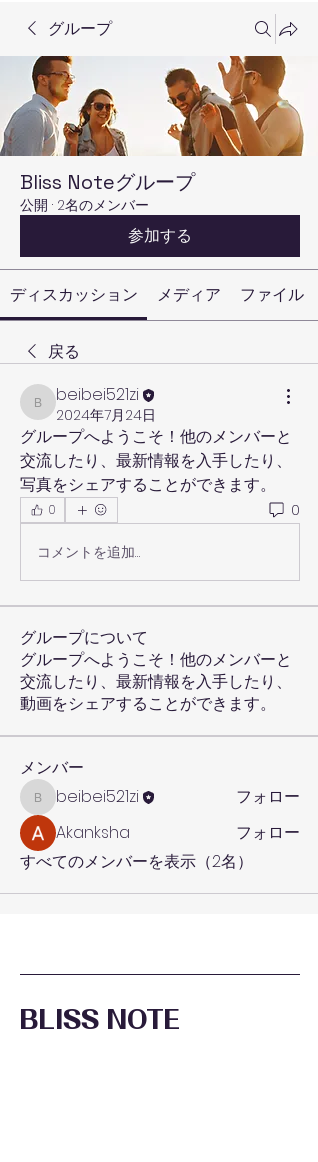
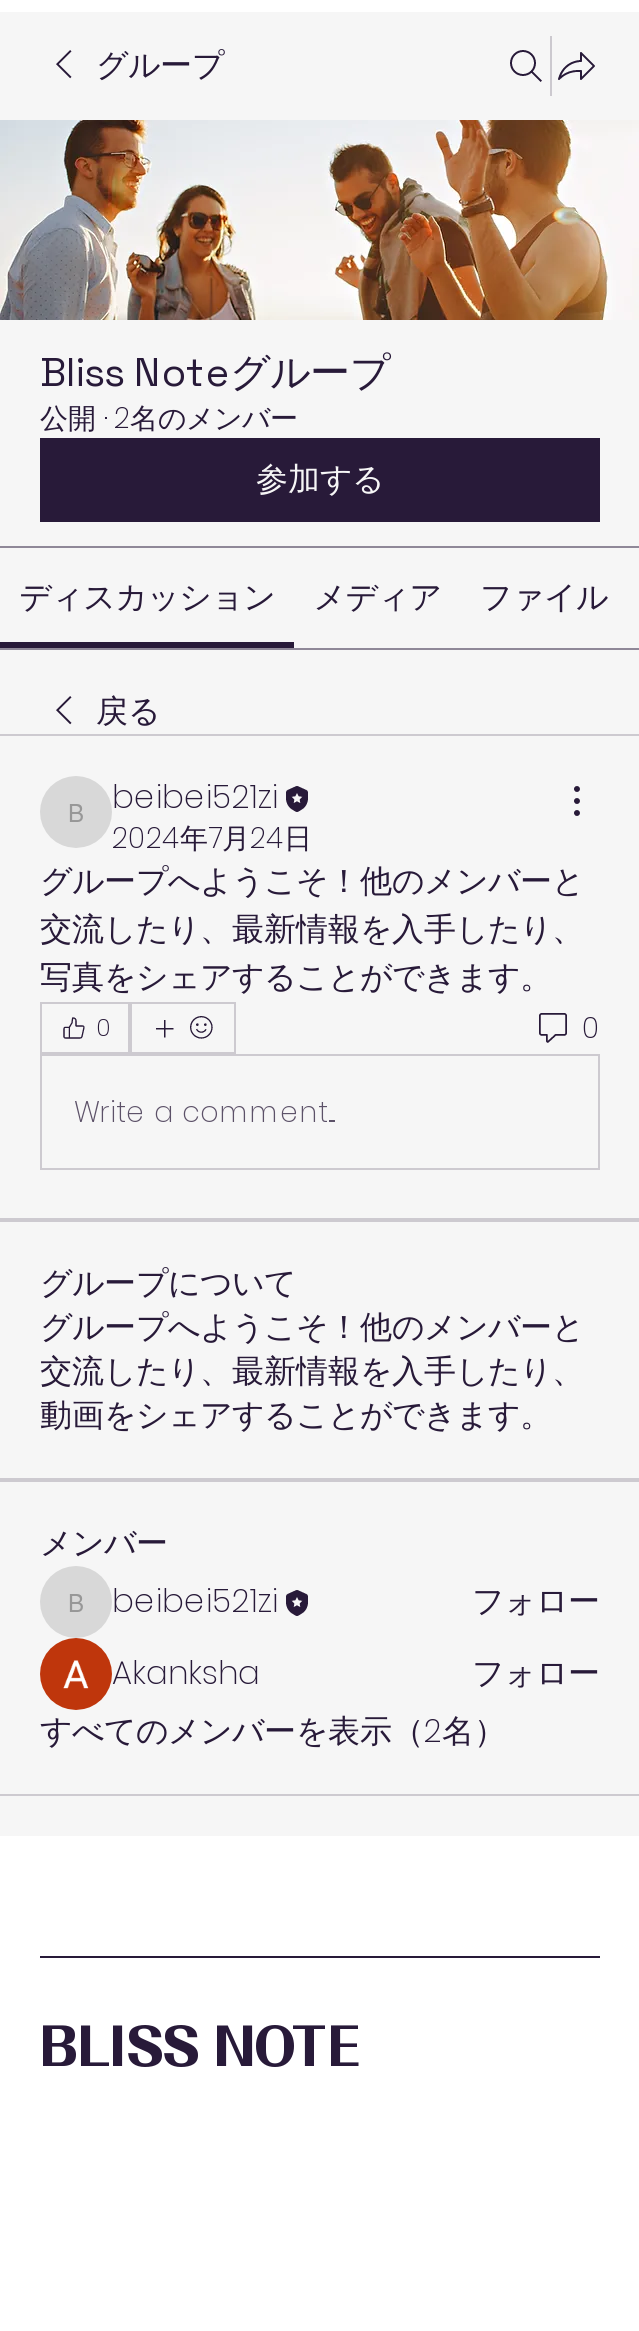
- コメントを追加…
+ Write a comment...
